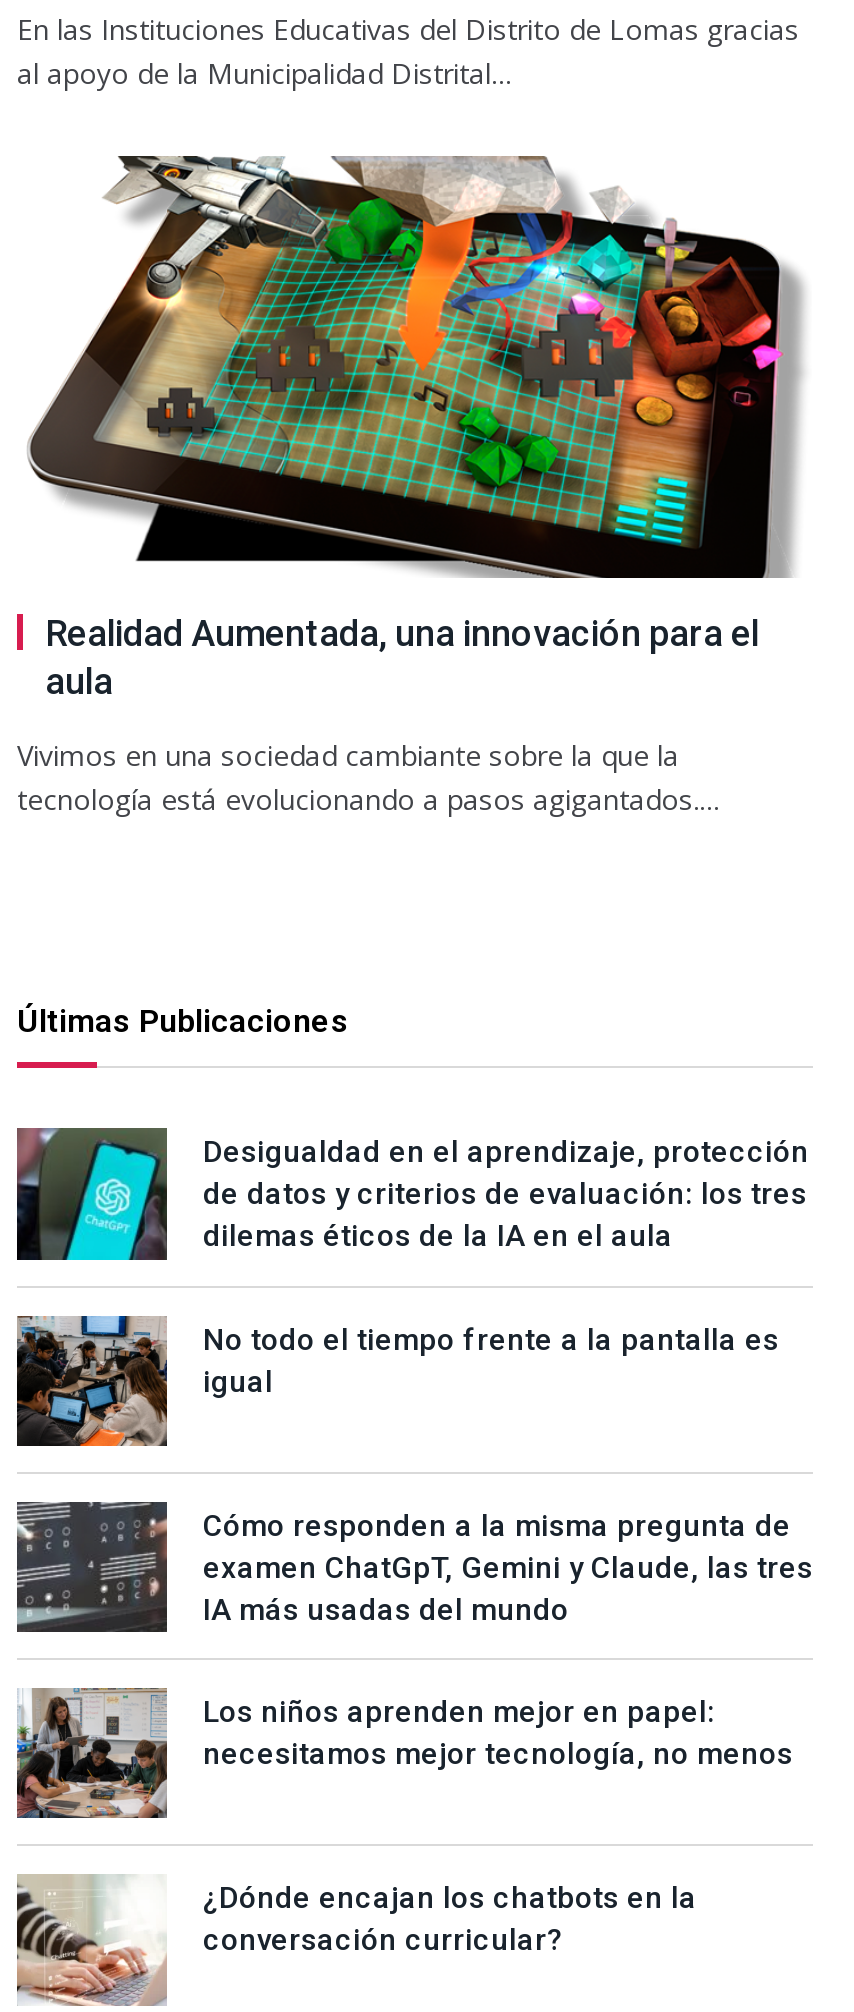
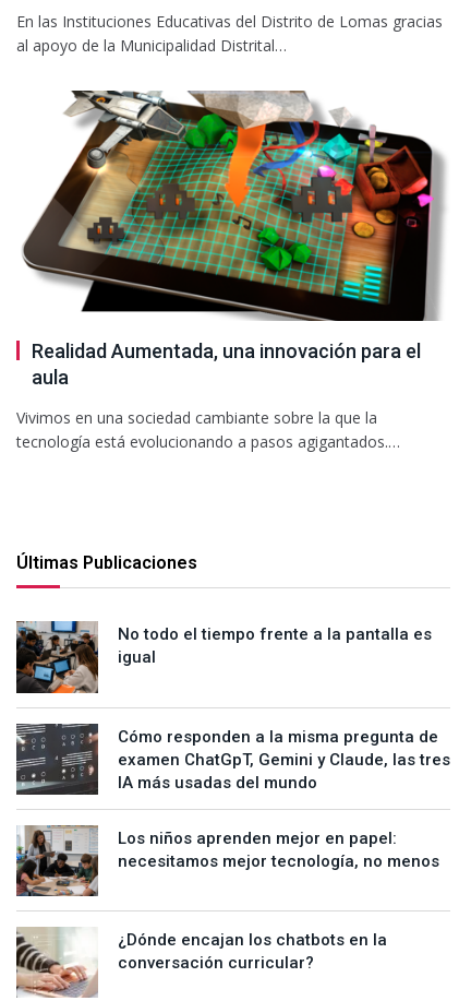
- [image]
- Desigualdad en el aprendizaje, protección
- de datos y criterios de evaluación: los tres
- dilemas éticos de la IA en el aula
